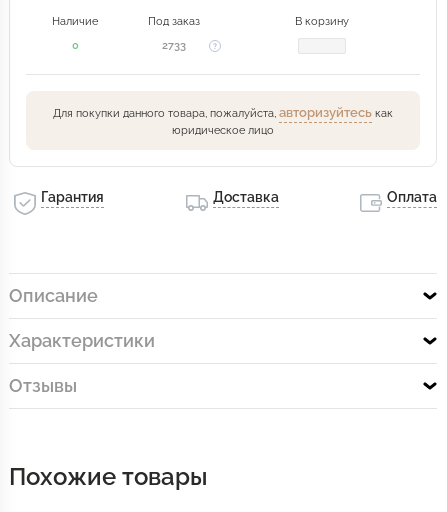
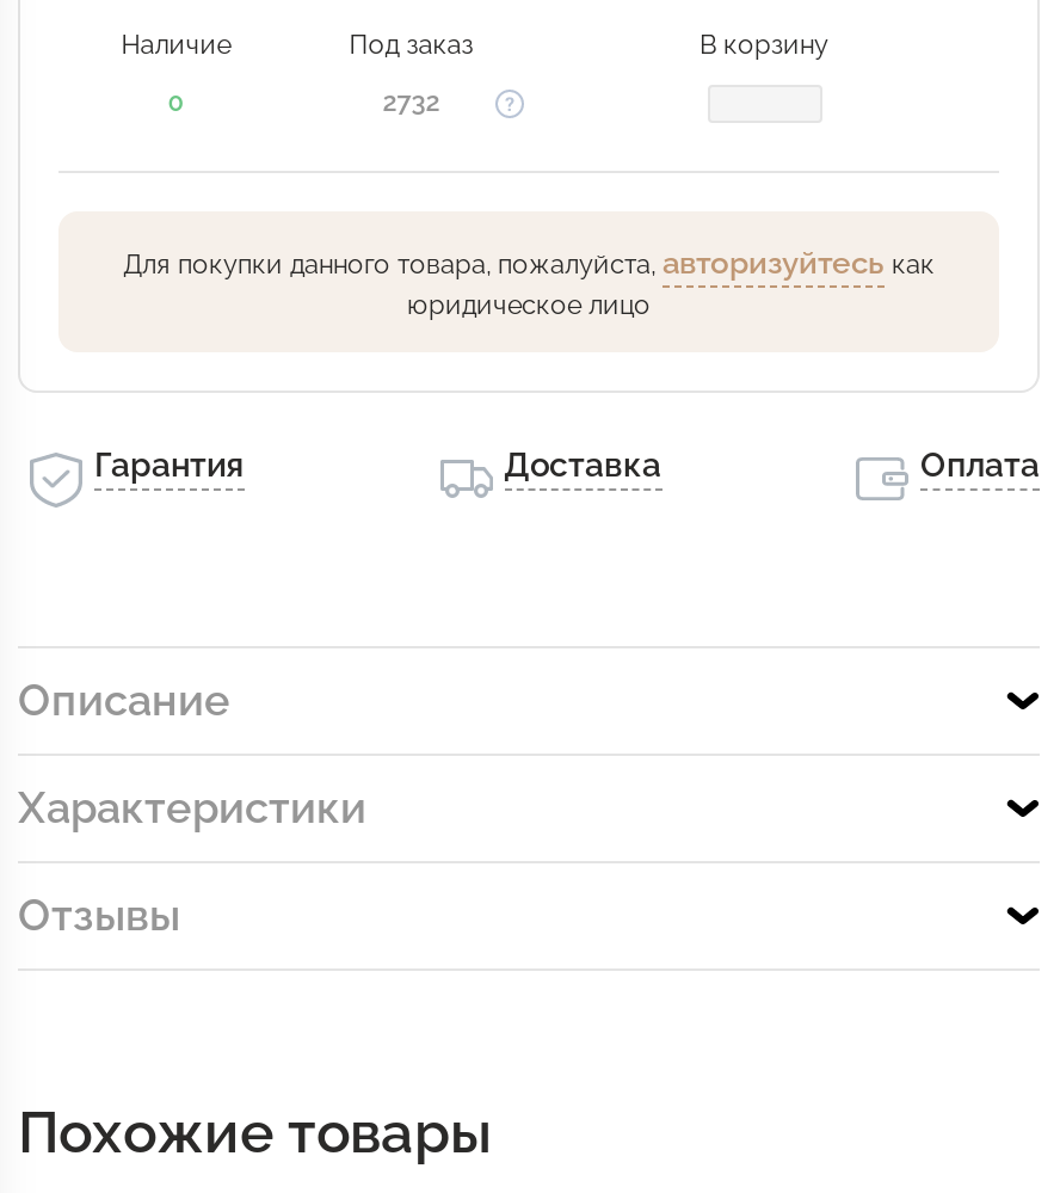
- 2733
+ 2732
